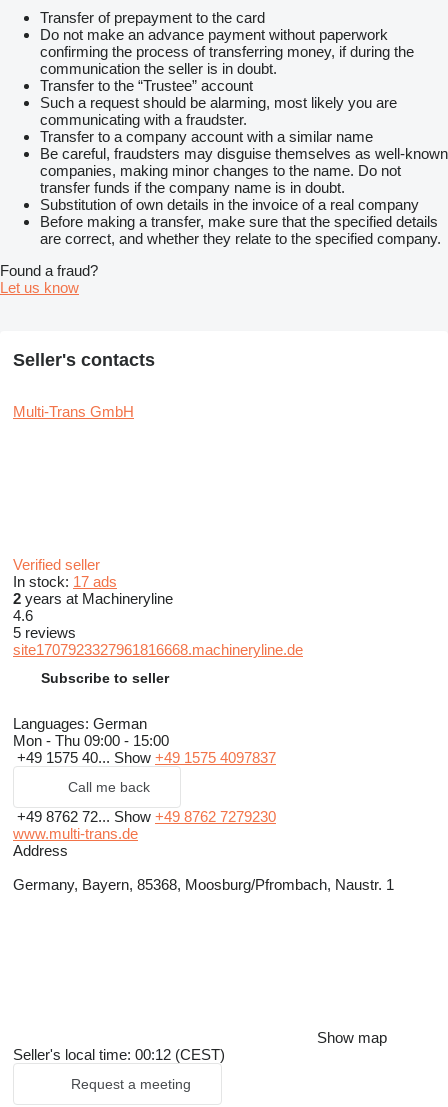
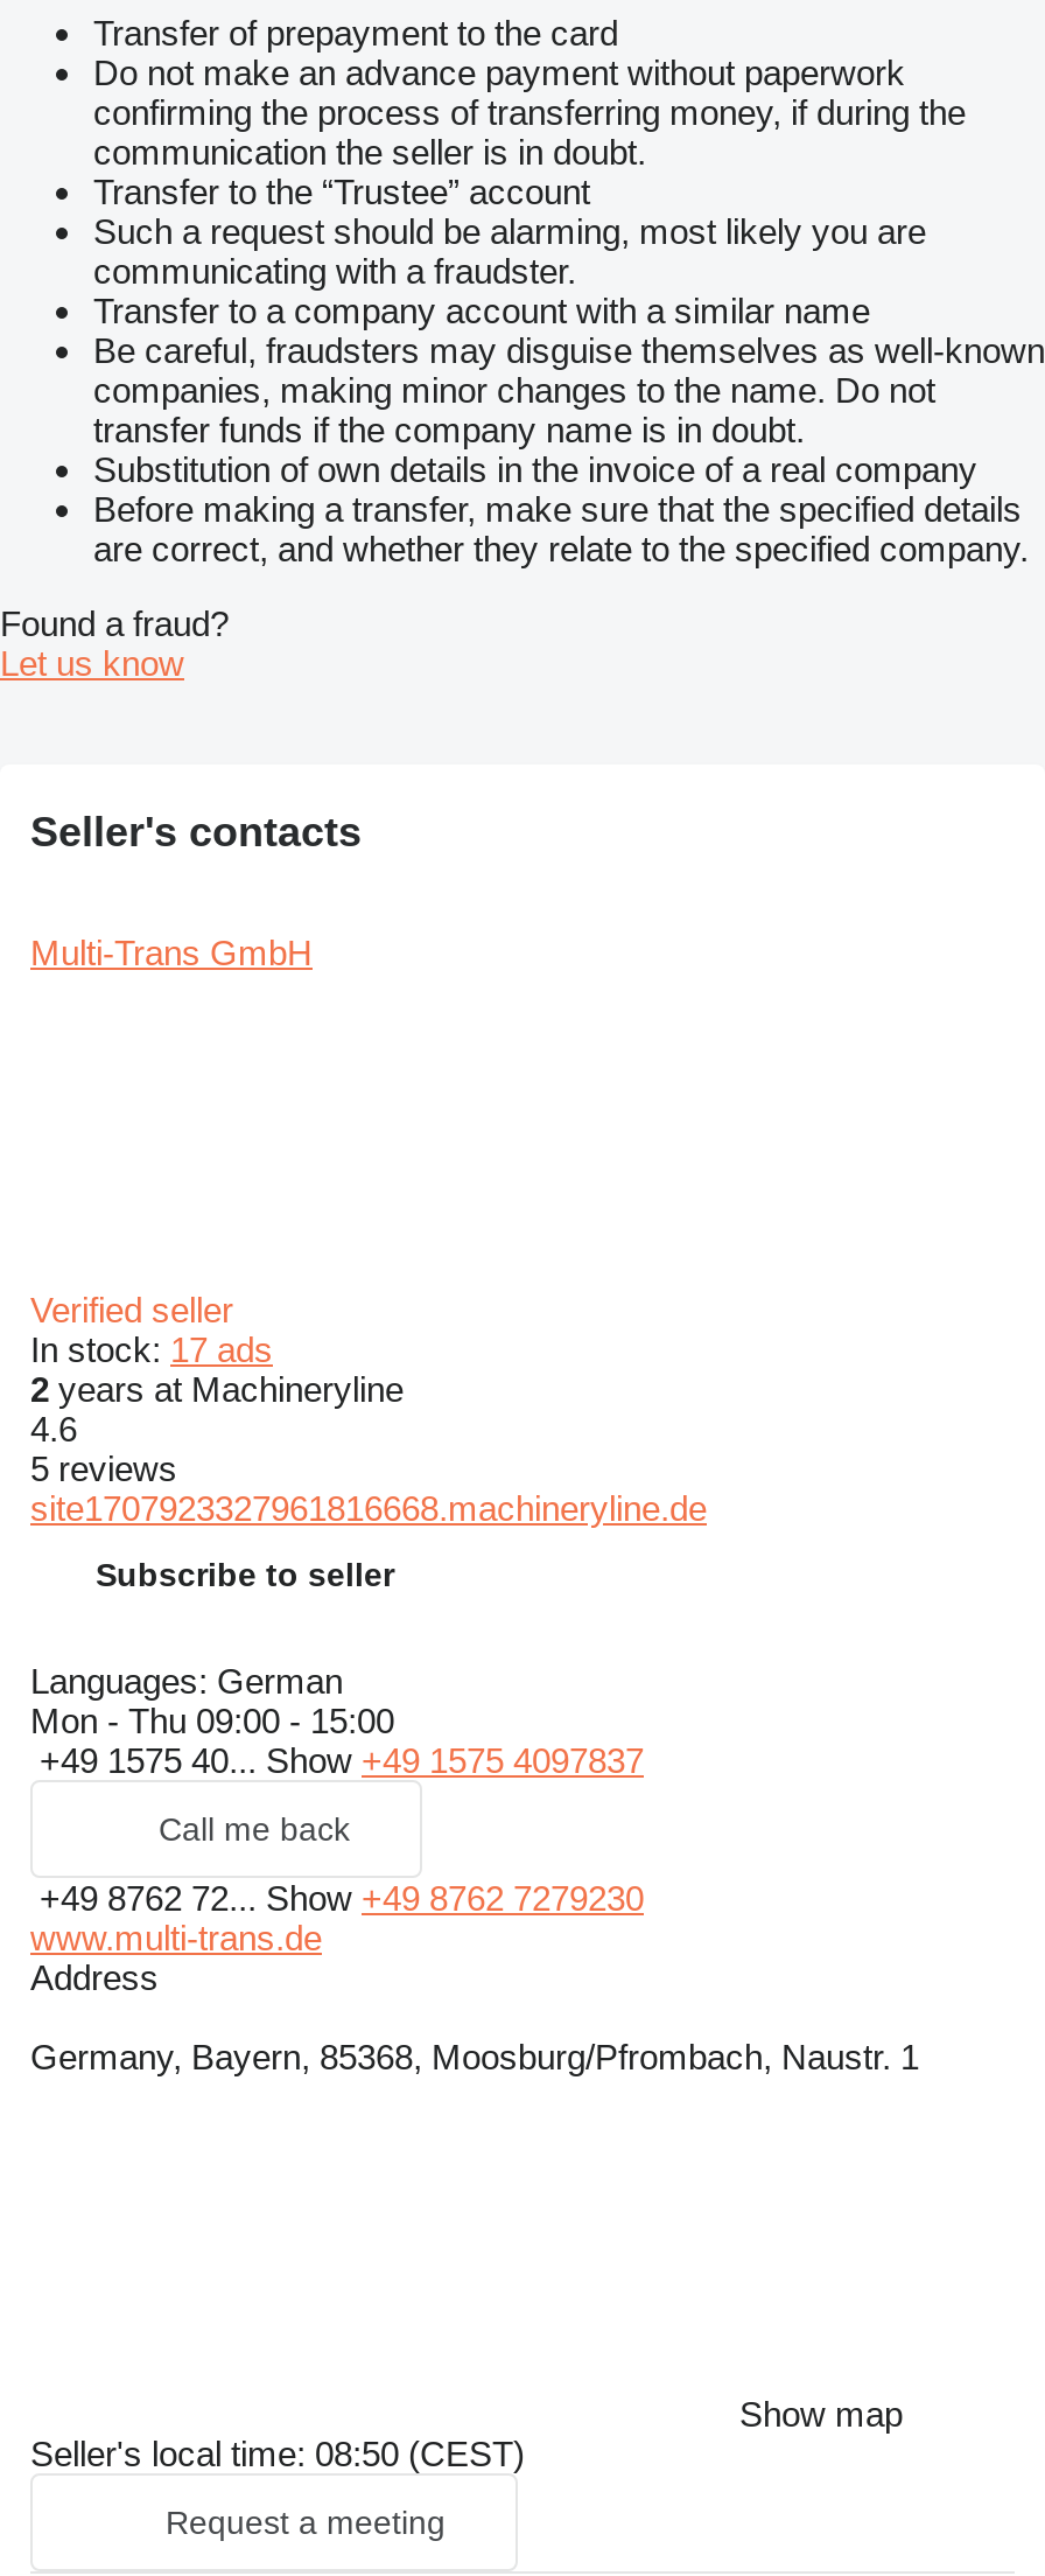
- Seller's local time: 00:12 (CEST)
+ Seller's local time: 08:50 (CEST)
